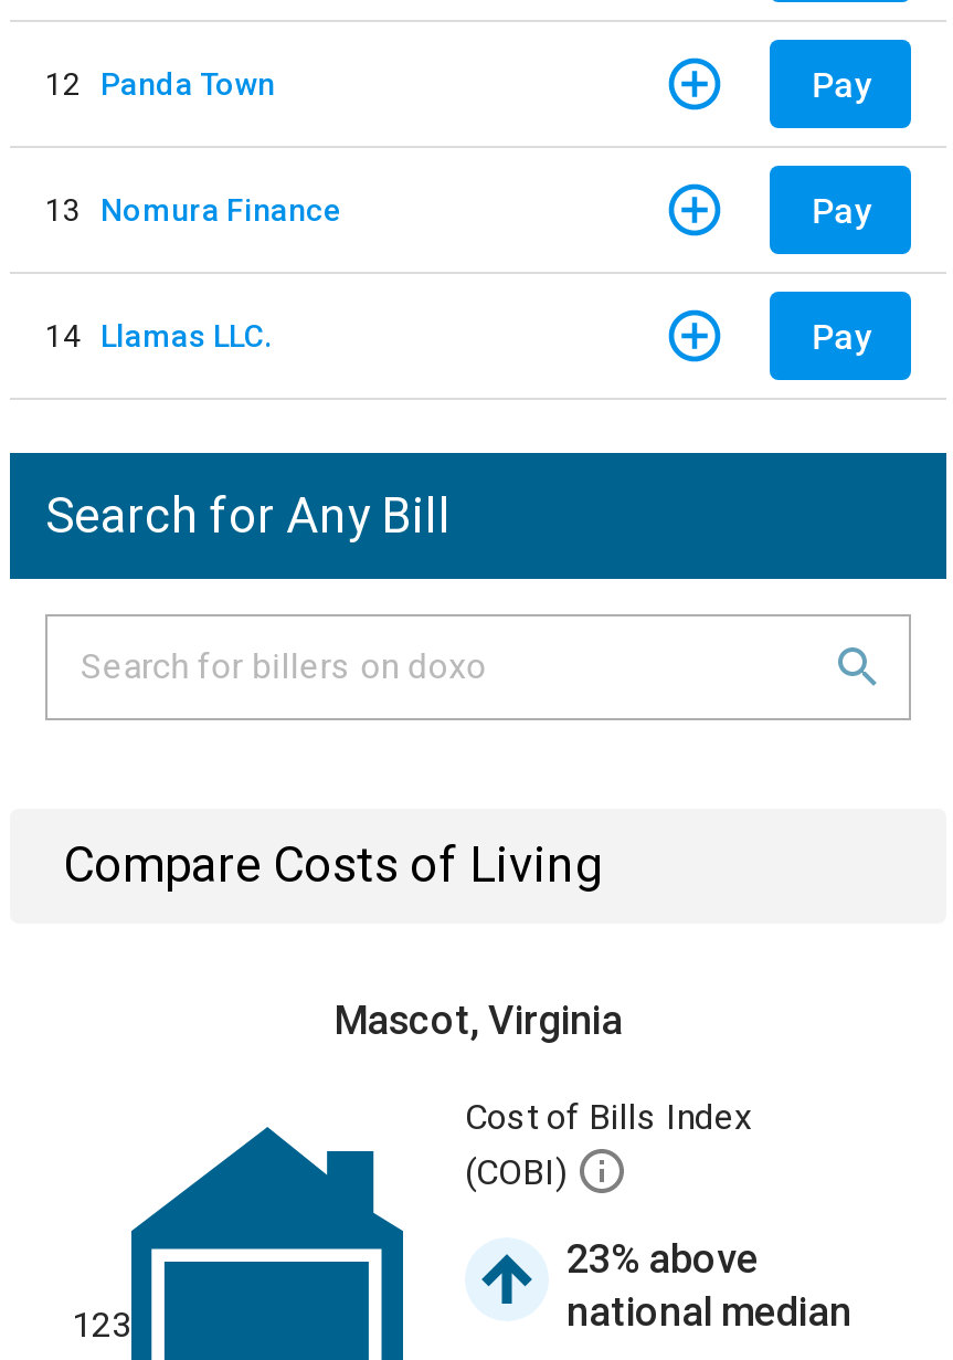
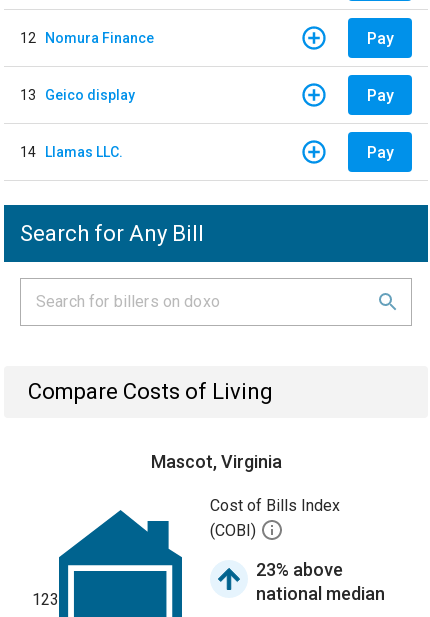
- 12 Panda Town
+ 12 Nomura Finance

- 13 Nomura Finance
+ 13 Geico display
